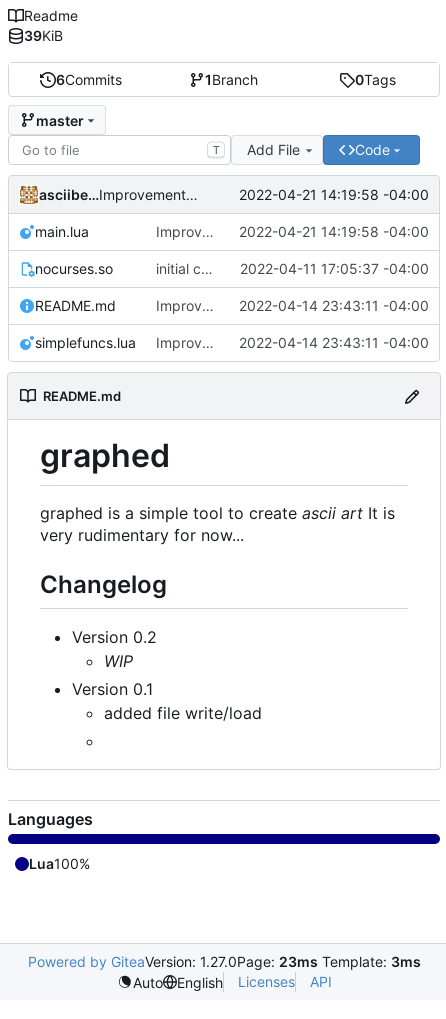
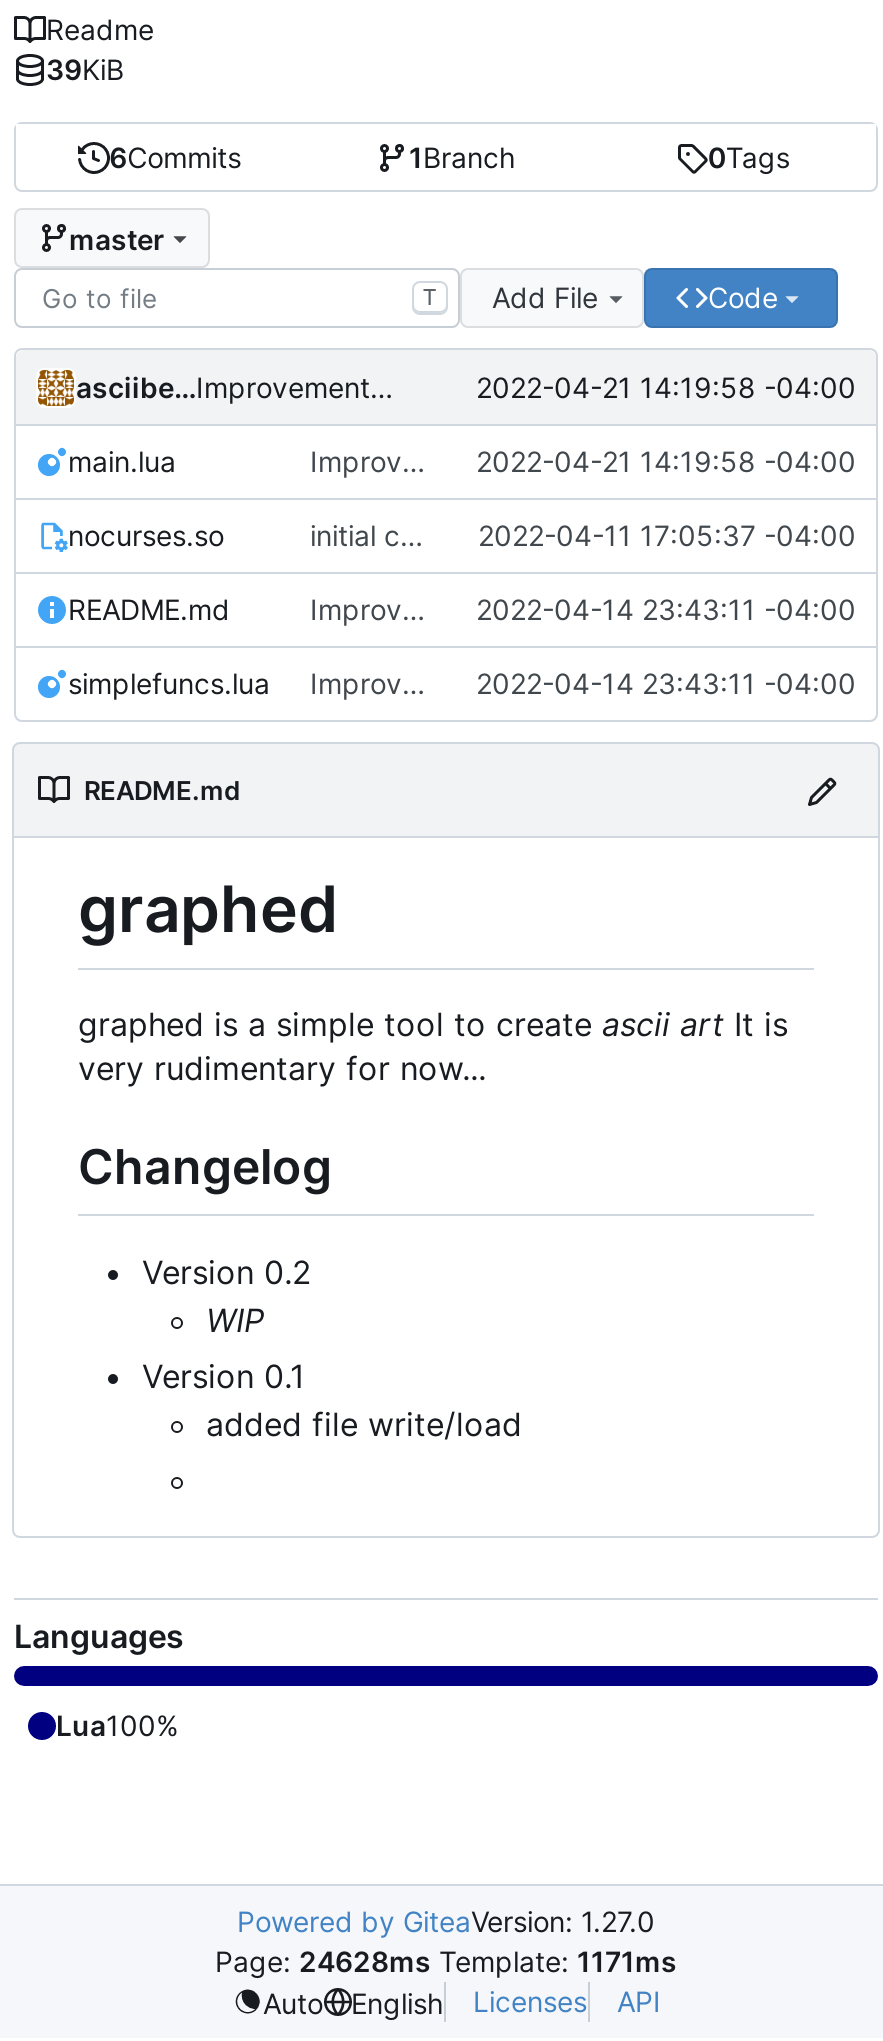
- Powered by GiteaVersion: 1.27.0Page: 23ms Template: 3ms
+ Powered by GiteaVersion: 1.27.0
+ Page: 24628ms Template: 1171ms
